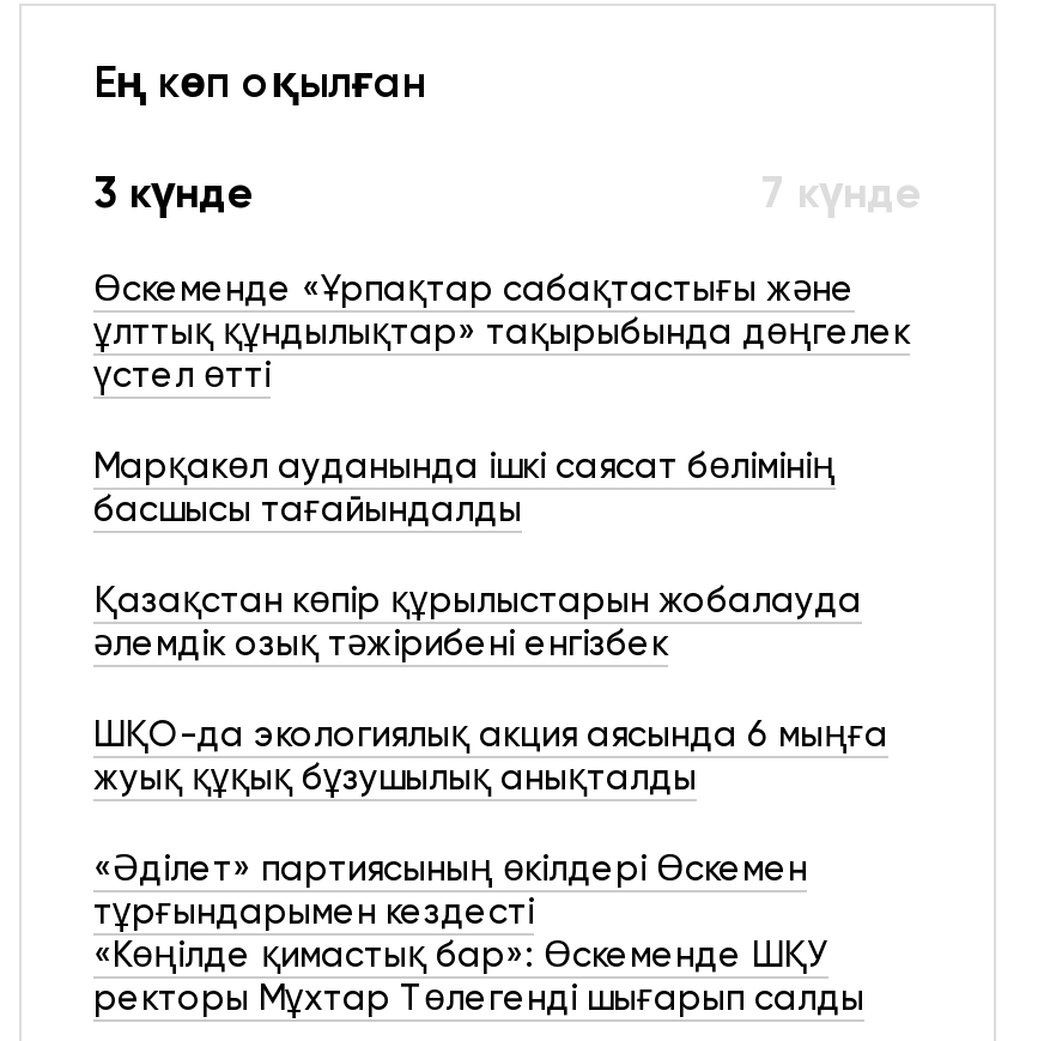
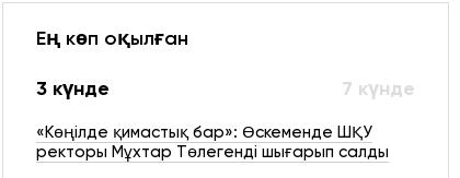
- Өскеменде «Ұрпақтар сабақтастығы және
- ұлттық құндылықтар» тақырыбында дөңгелек
- үстел өтті
- Марқакөл ауданында ішкі саясат бөлімінің
- басшысы тағайындалды
- Қазақстан көпір құрылыстарын жобалауда
- әлемдік озық тәжірибені енгізбек
- ШҚО-да экологиялық акция аясында 6 мыңға
- жуық құқық бұзушылық анықталды
- «Әділет» партиясының өкілдері Өскемен
- тұрғындарымен кездесті
